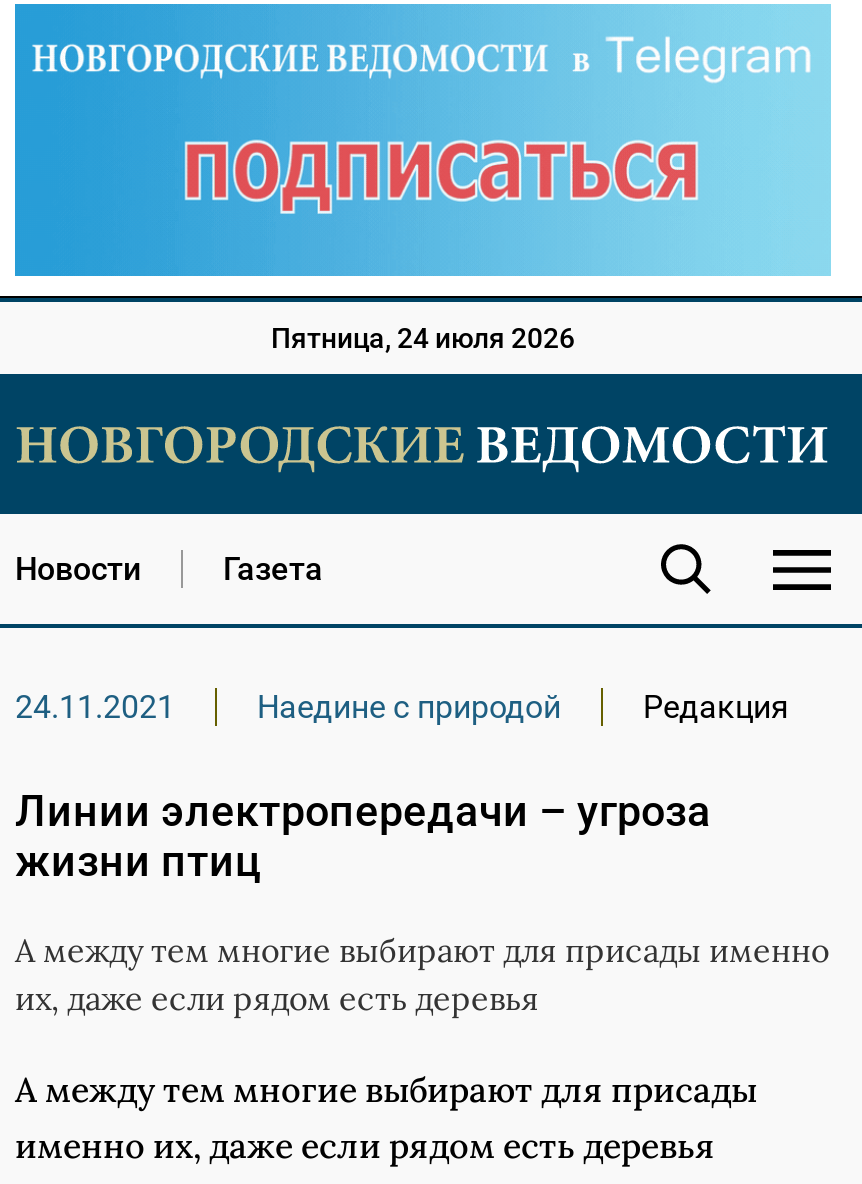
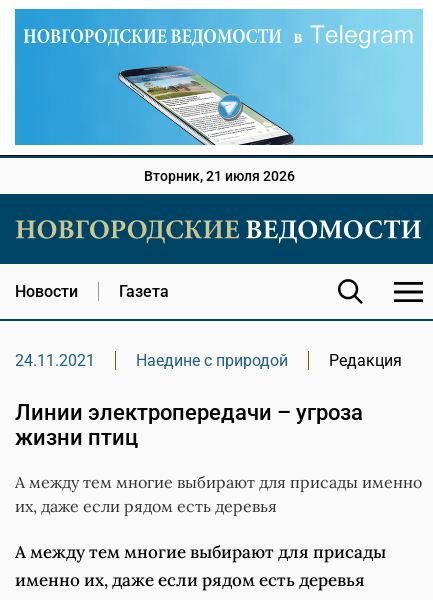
- [image]
- Пятница, 24 июля 2026
+ [image]
+ Вторник, 21 июля 2026
